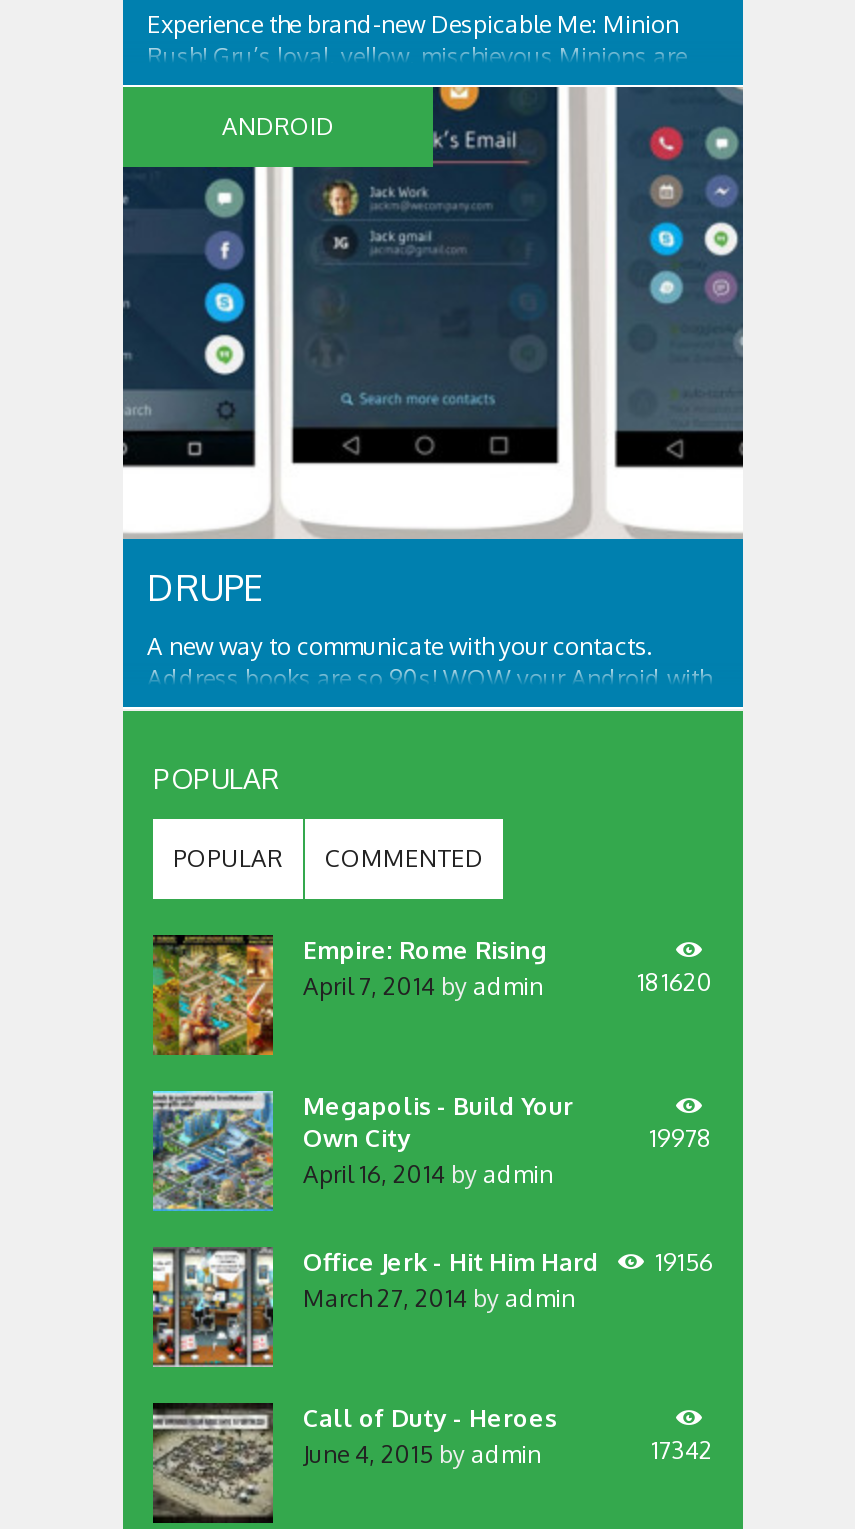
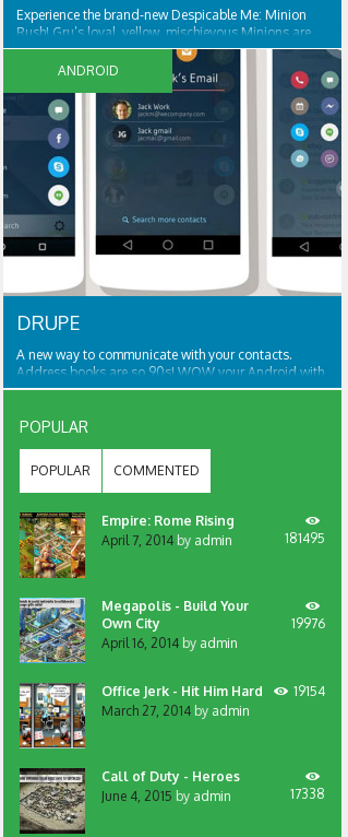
- 181620
+ 181495

- 19978
+ 19976

- Office Jerk - Hit Him Hard 19156
+ Office Jerk - Hit Him Hard 19154

- 17342
+ 17338
